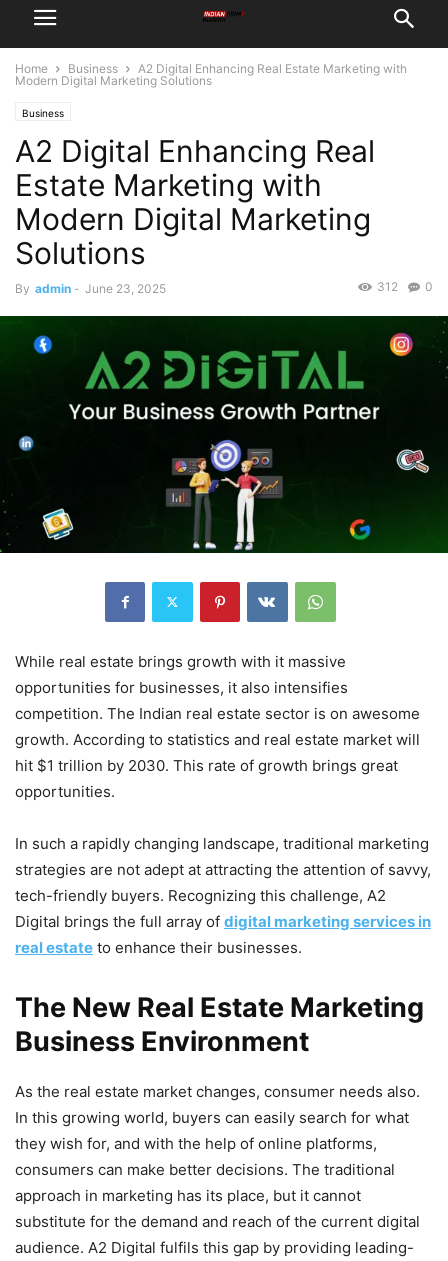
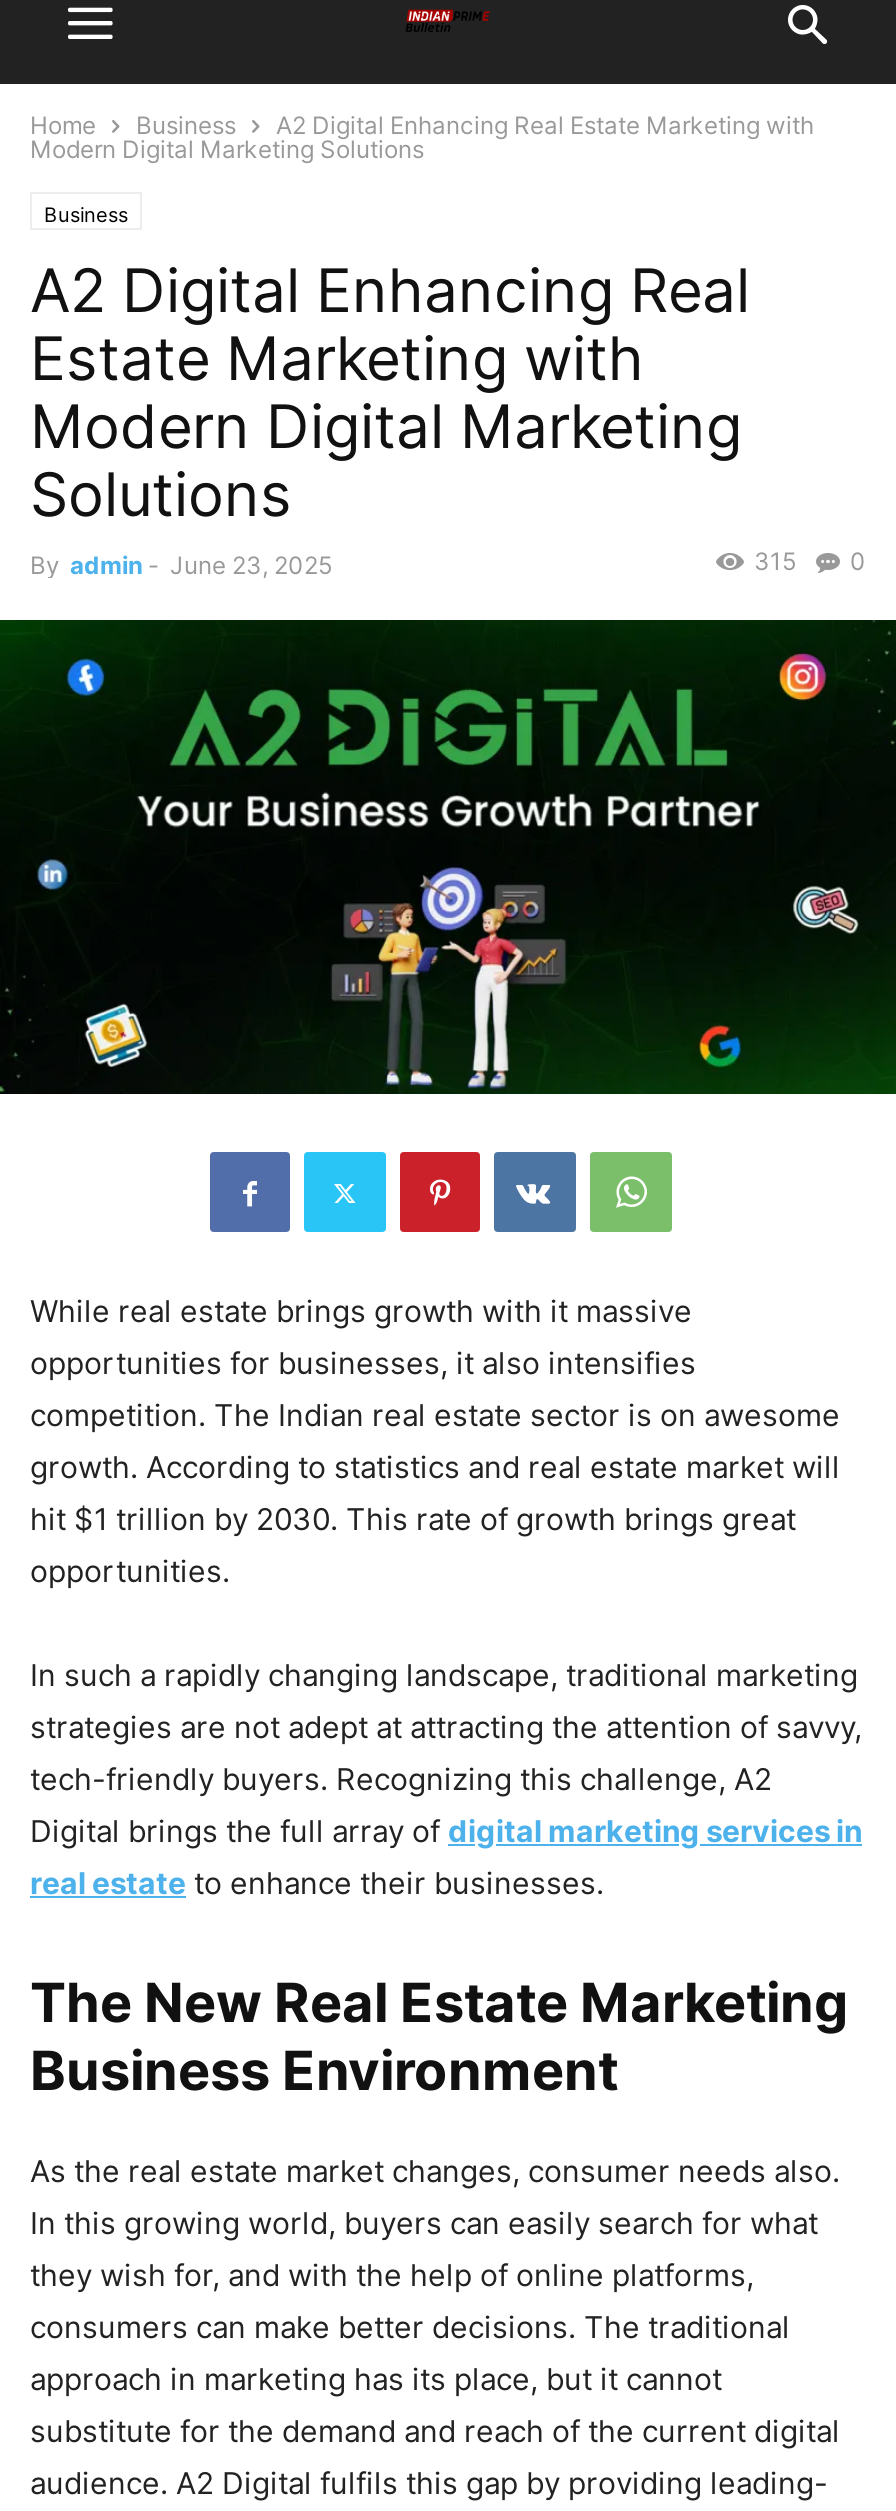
- 312 0
+ 315 0
